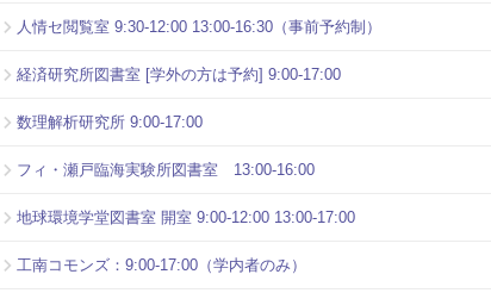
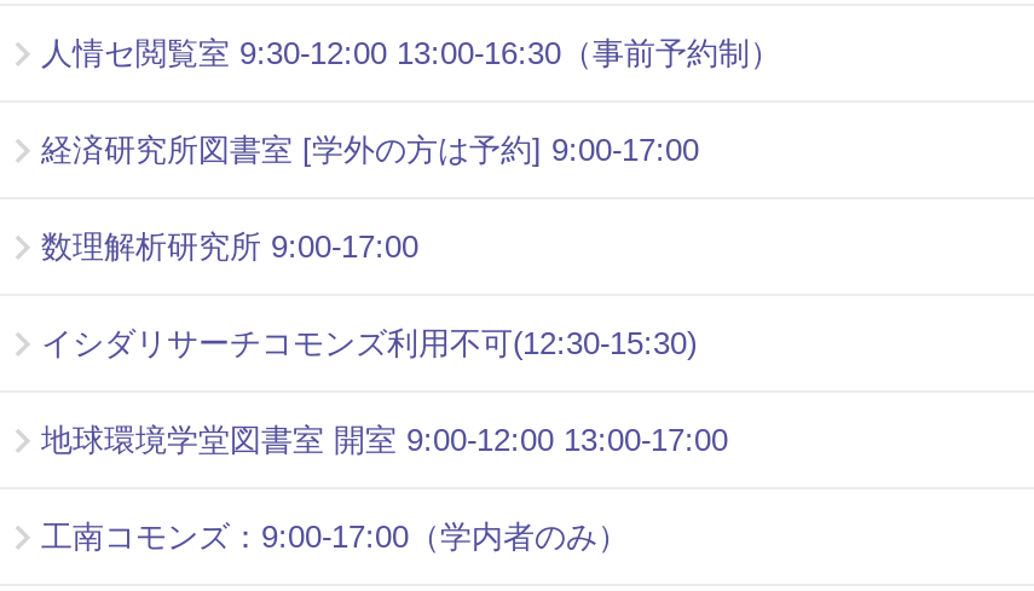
- フィ・瀬戸臨海実験所図書室 13:00-16:00
+ イシダリサーチコモンズ利用不可(12:30-15:30)
